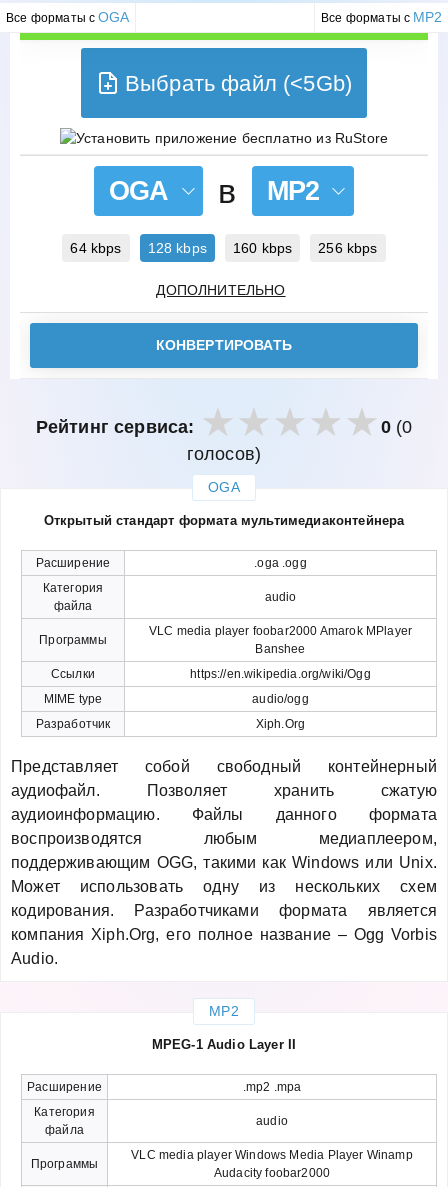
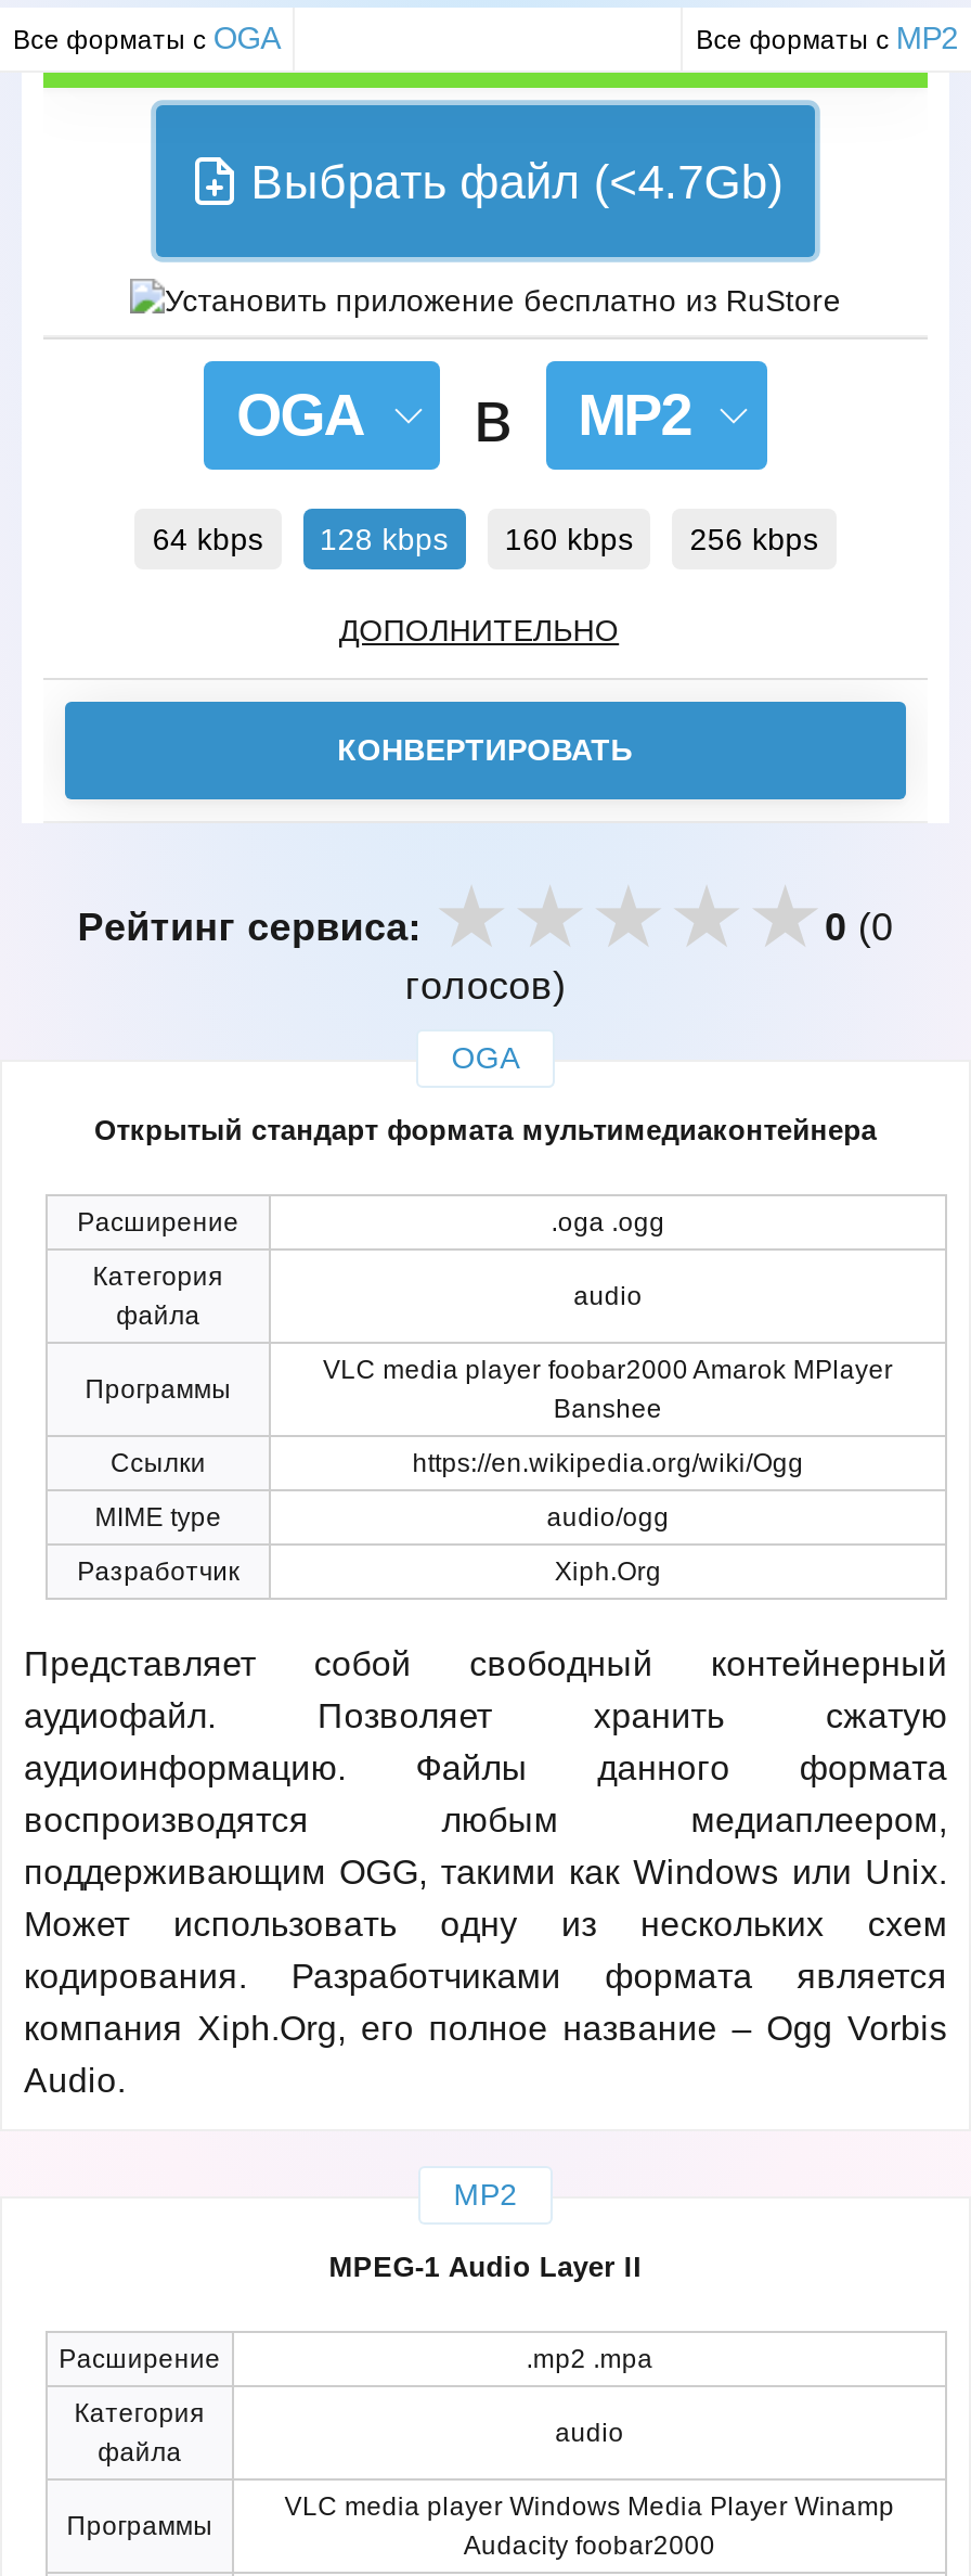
- Выбрать файл (<5Gb)
+ Выбрать файл (<4.7Gb)
